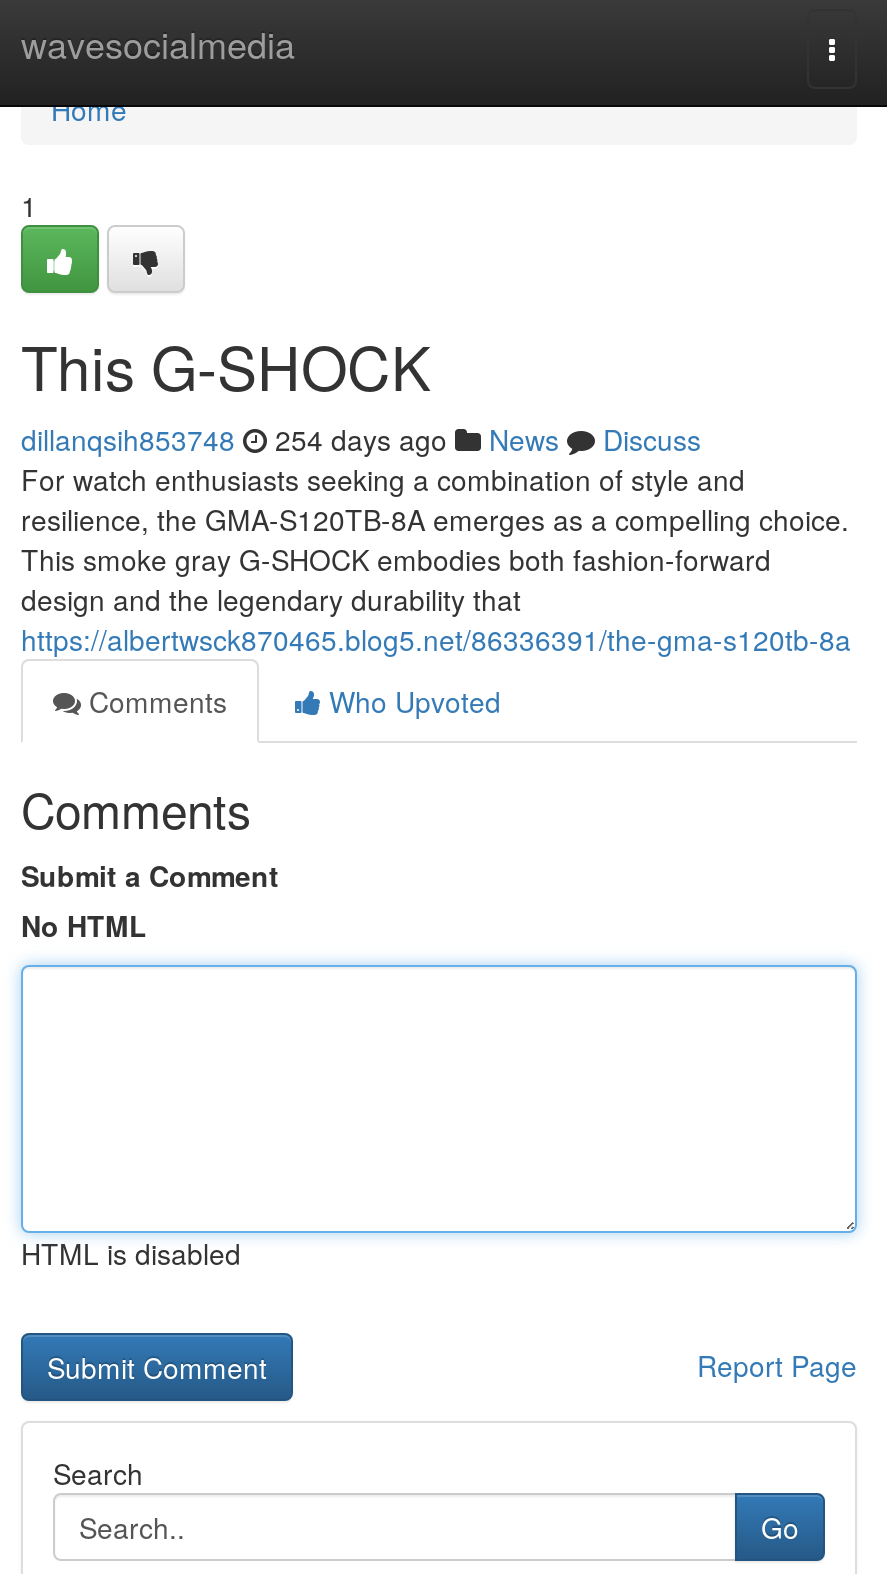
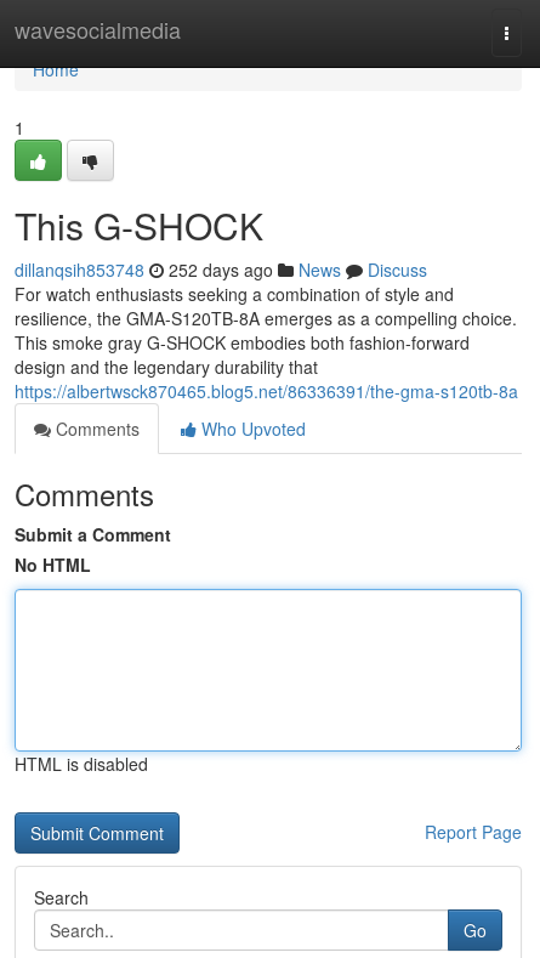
- dillanqsih853748 254 days ago News Discuss
+ dillanqsih853748 252 days ago News Discuss
